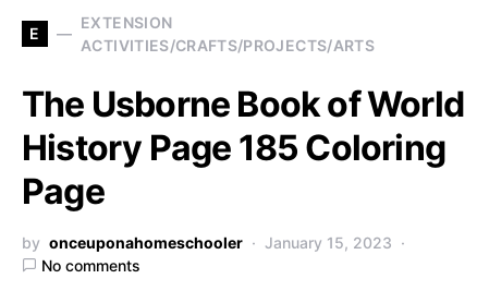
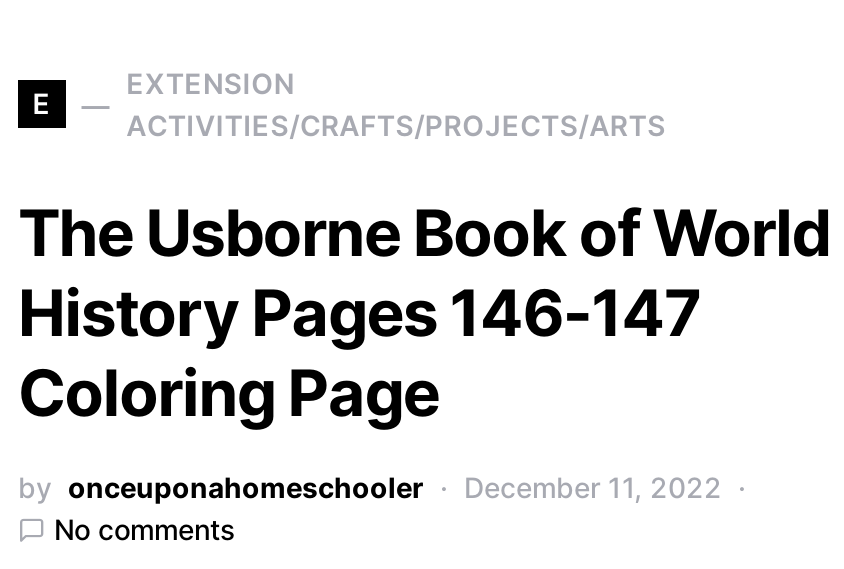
- History Page 185 Coloring
- Page
+ History Pages 146-147
+ Coloring Page

- January 15, 2023
+ December 11, 2022
